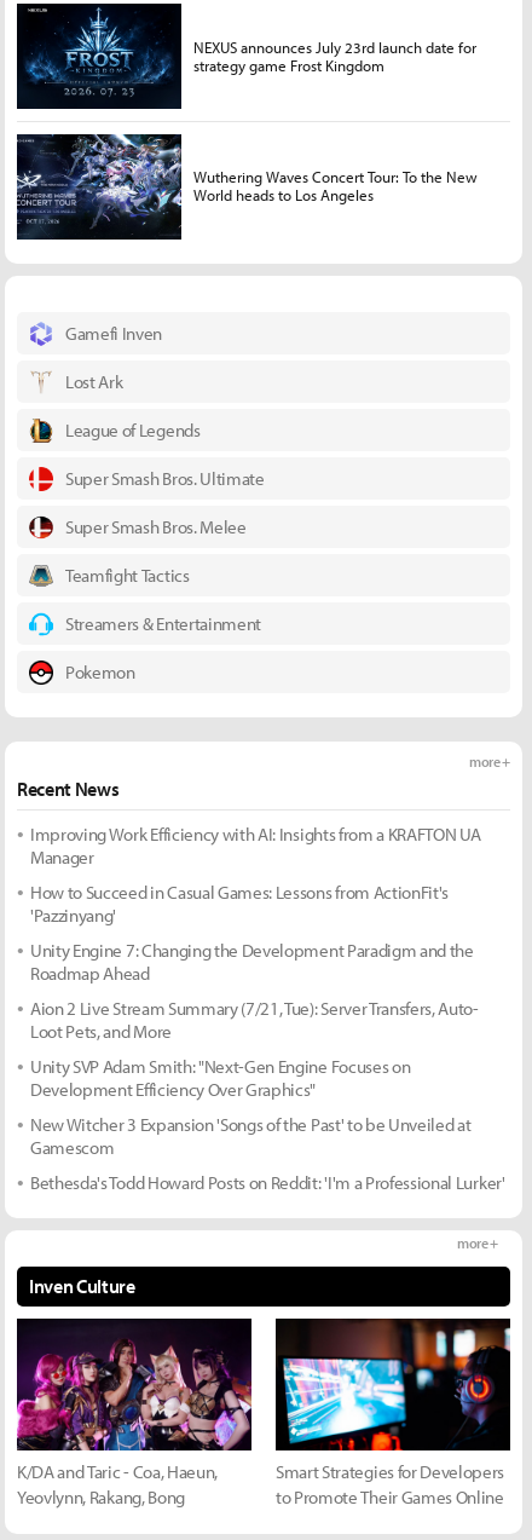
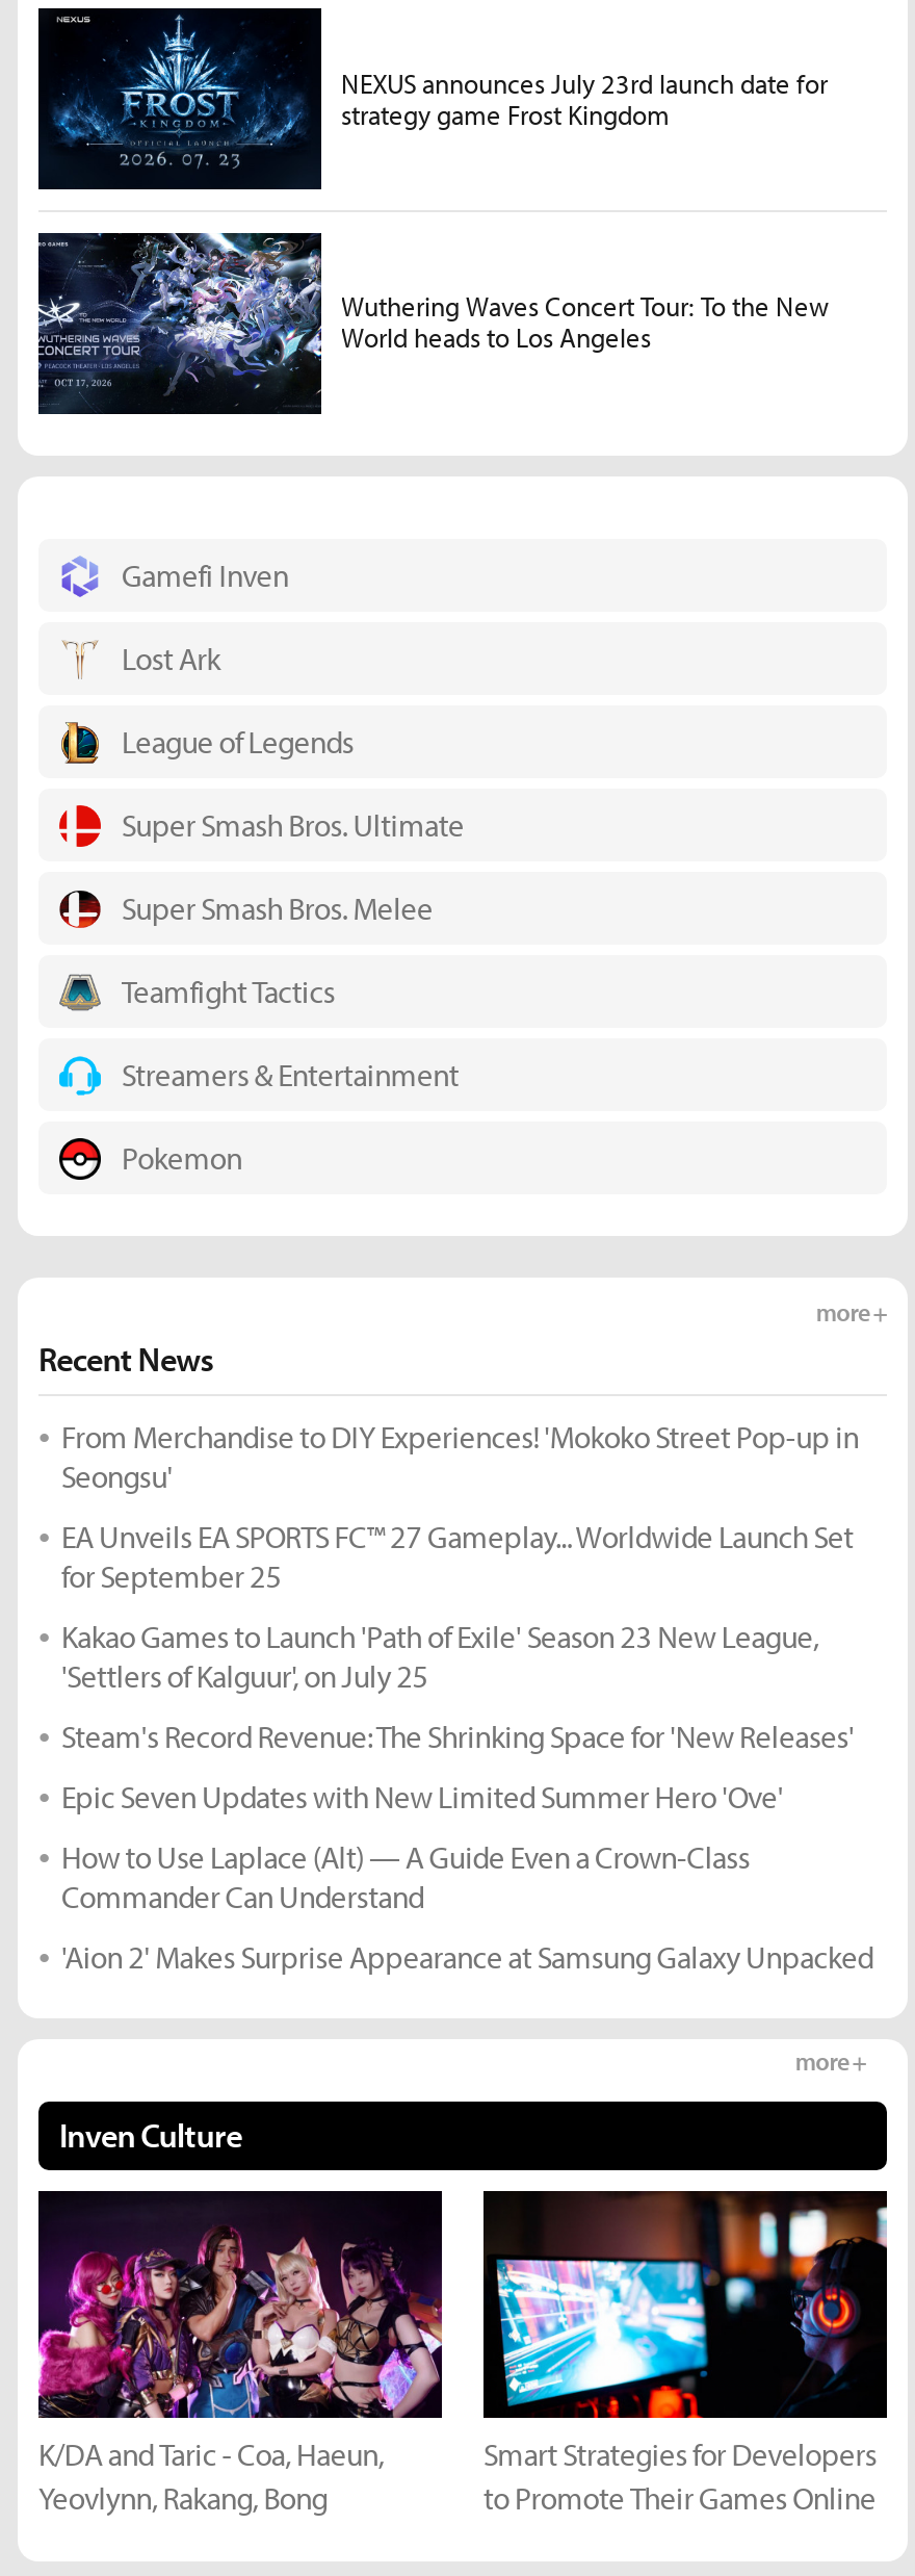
- Improving Work Efficiency with AI: Insights from a KRAFTON UA
- Manager
+ From Merchandise to DIY Experiences! 'Mokoko Street Pop-up in
+ Seongsu'

- How to Succeed in Casual Games: Lessons from ActionFit's
- 'Pazzinyang'
+ EA Unveils EA SPORTS FC™ 27 Gameplay... Worldwide Launch Set
+ for September 25

- Unity Engine 7: Changing the Development Paradigm and the
- Roadmap Ahead
+ Kakao Games to Launch 'Path of Exile' Season 23 New League,
+ 'Settlers of Kalguur', on July 25

- Aion 2 Live Stream Summary (7/21, Tue): Server Transfers, Auto-
- Loot Pets, and More
+ Steam's Record Revenue: The Shrinking Space for 'New Releases'

- Unity SVP Adam Smith: "Next-Gen Engine Focuses on
- Development Efficiency Over Graphics"
+ Epic Seven Updates with New Limited Summer Hero 'Ove'

- New Witcher 3 Expansion 'Songs of the Past' to be Unveiled at
- Gamescom
+ How to Use Laplace (Alt) — A Guide Even a Crown-Class
+ Commander Can Understand

- Bethesda's Todd Howard Posts on Reddit: 'I'm a Professional Lurker'
+ 'Aion 2' Makes Surprise Appearance at Samsung Galaxy Unpacked
